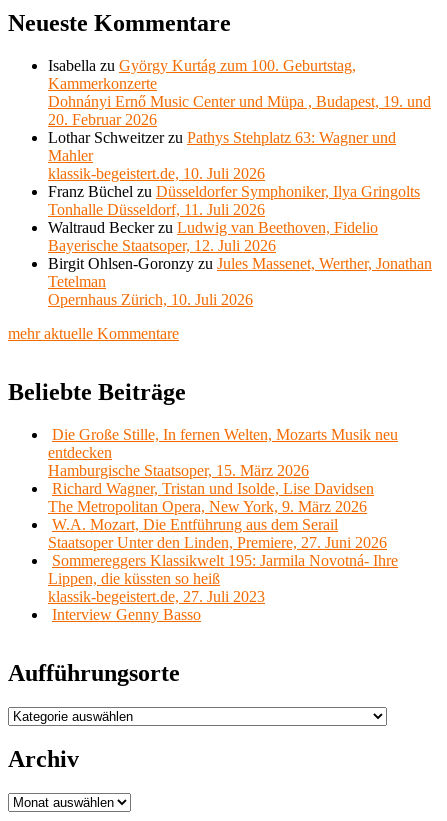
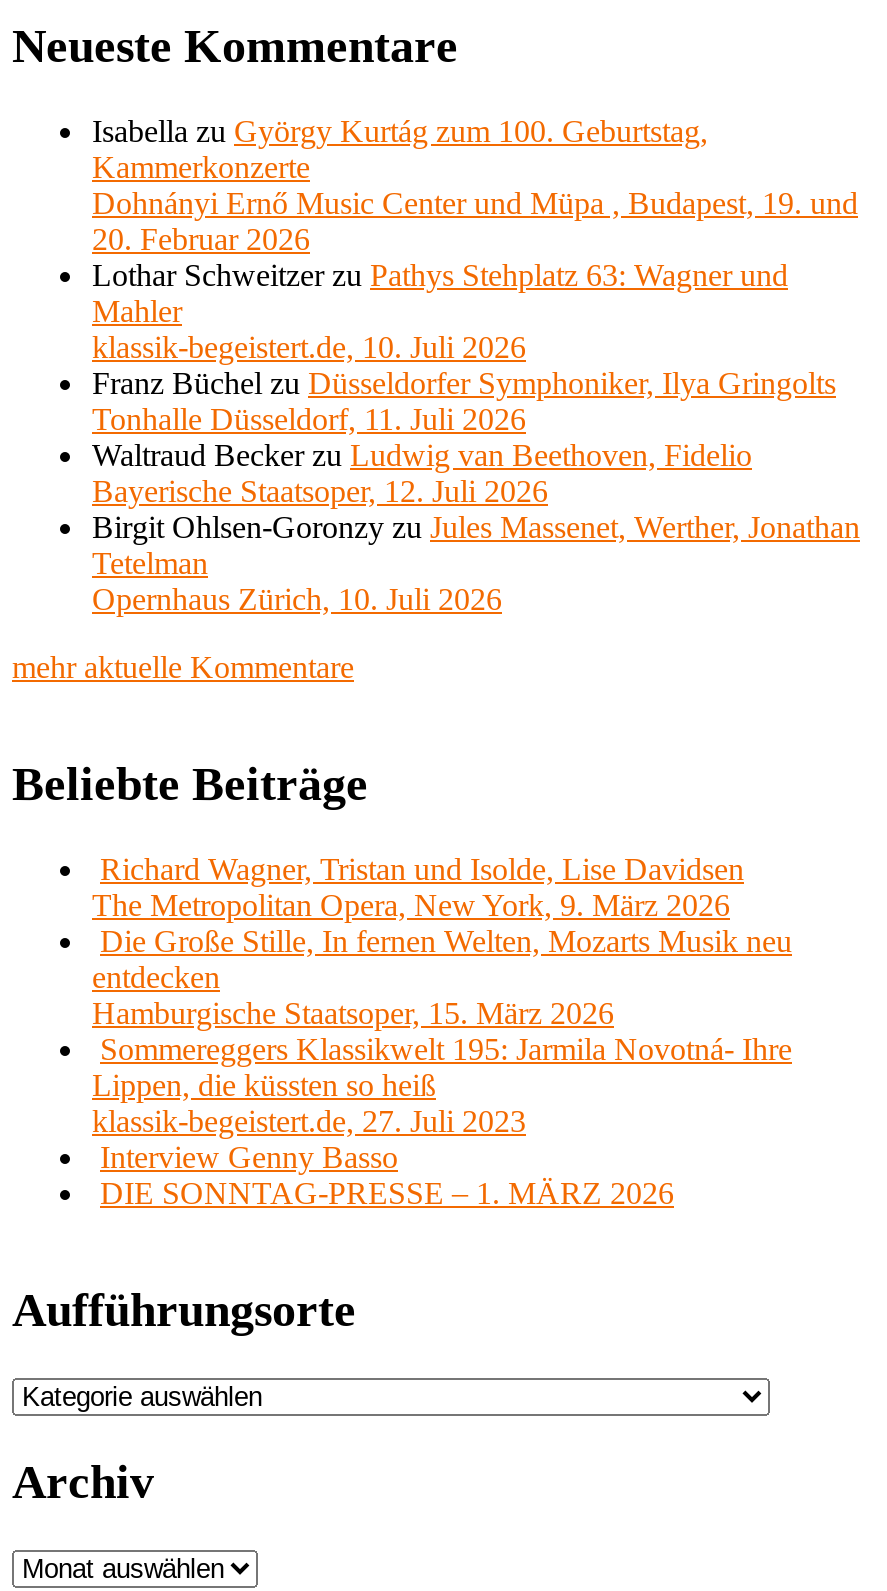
moved down: Die Große Stille, In fernen Welten, Mozarts Musik neu | entdecken | Hamburgische Staatsoper, 15. März 2026

moved up: Richard Wagner, Tristan und Isolde, Lise Davidsen | The Metropolitan Opera, New York, 9. März 2026

- W.A. Mozart, Die Entführung aus dem Serail
- Staatsoper Unter den Linden, Premiere, 27. Juni 2026

moved up: Sommereggers Klassikwelt 195: Jarmila Novotná- Ihre | Lippen, die küssten so heiß | klassik-begeistert.de, 27. Juli 2023 | Interview Genny Basso

+ DIE SONNTAG-PRESSE – 1. MÄRZ 2026
